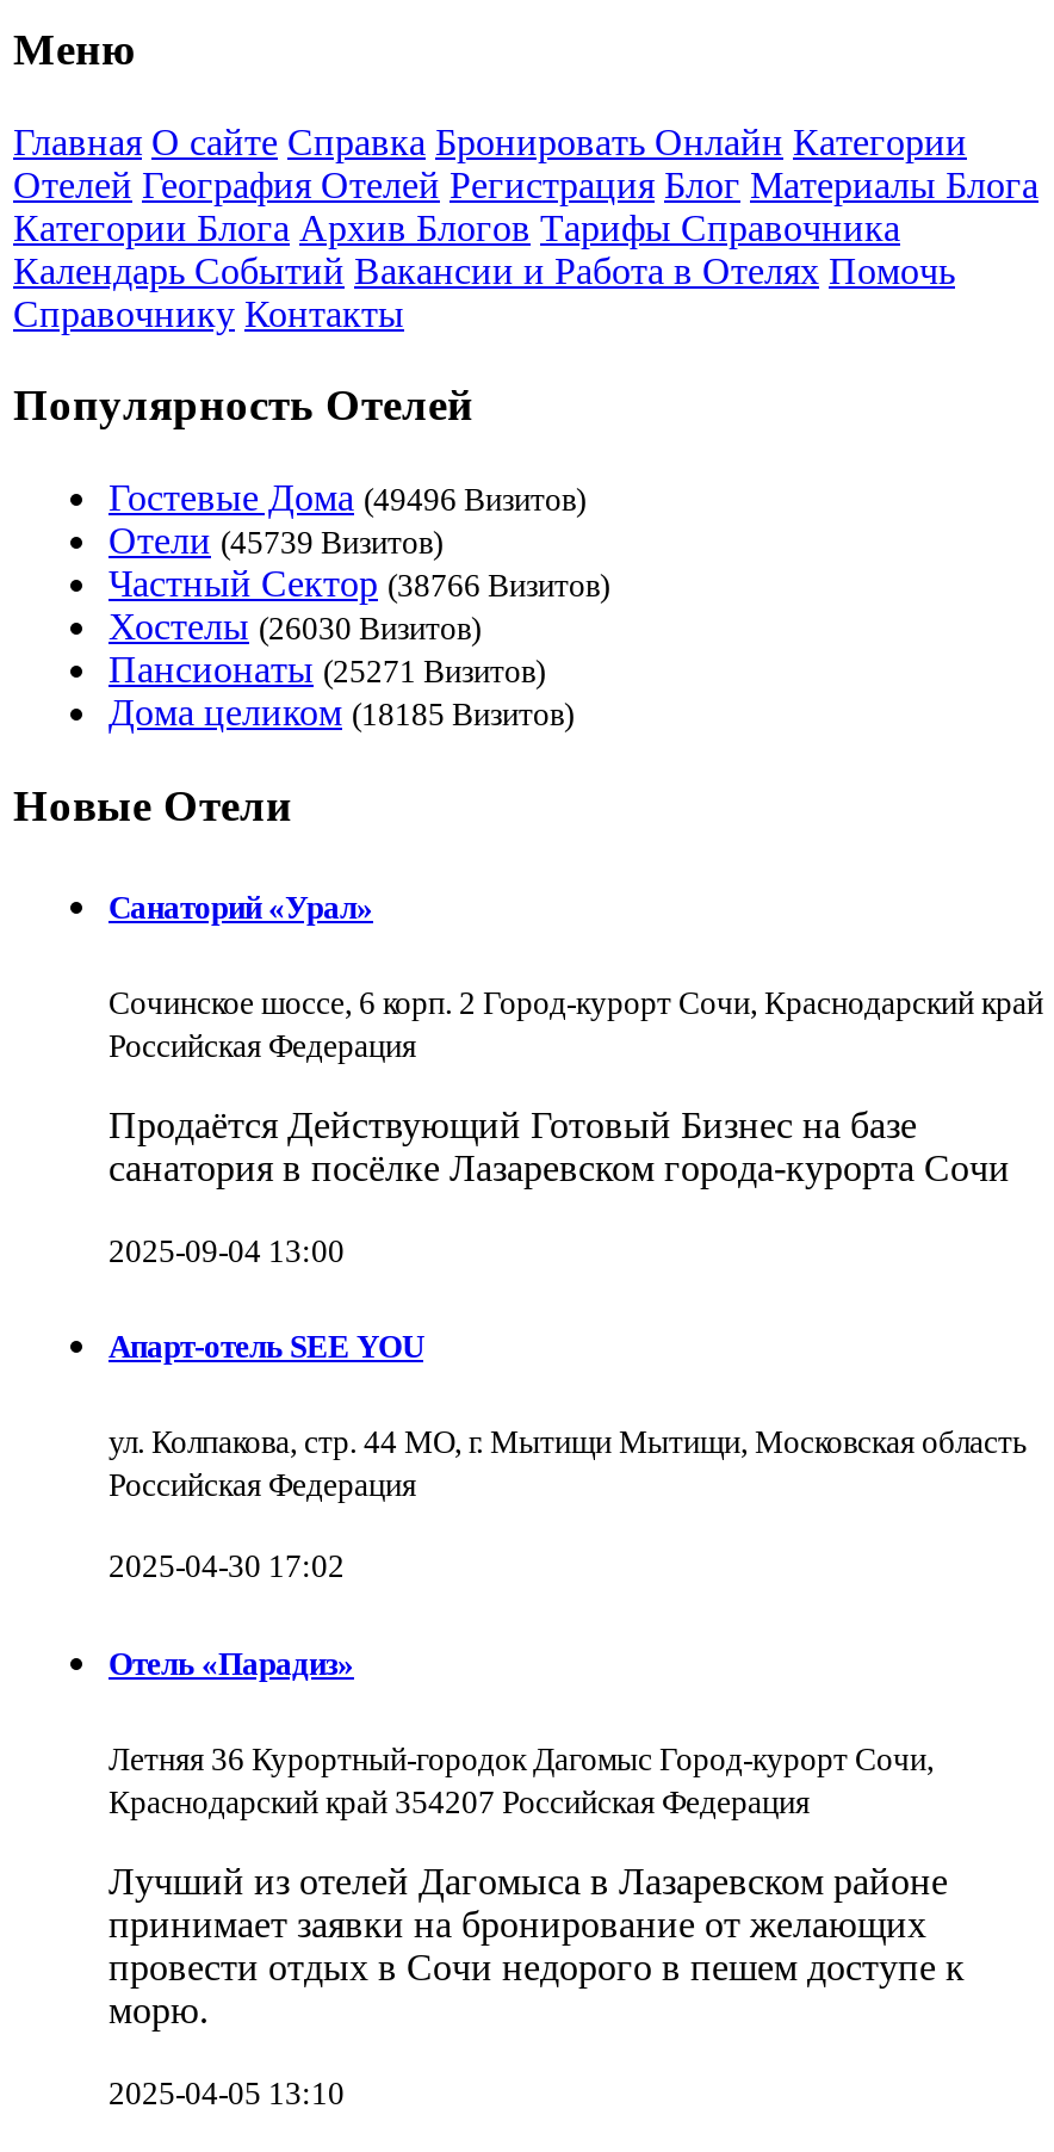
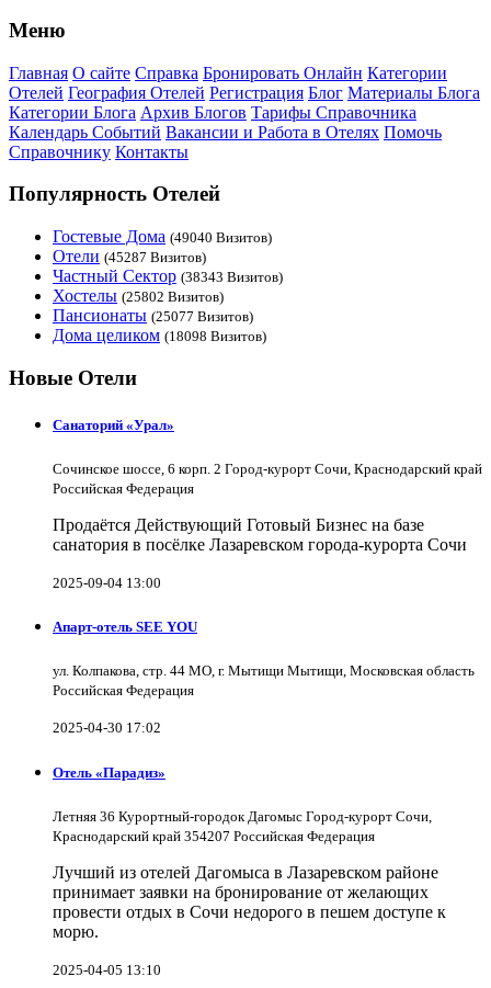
- Гостевые Дома (49496 Визитов)
+ Гостевые Дома (49040 Визитов)

- Отели (45739 Визитов)
+ Отели (45287 Визитов)

- Частный Сектор (38766 Визитов)
+ Частный Сектор (38343 Визитов)

- Хостелы (26030 Визитов)
+ Хостелы (25802 Визитов)

- Пансионаты (25271 Визитов)
+ Пансионаты (25077 Визитов)

- Дома целиком (18185 Визитов)
+ Дома целиком (18098 Визитов)
